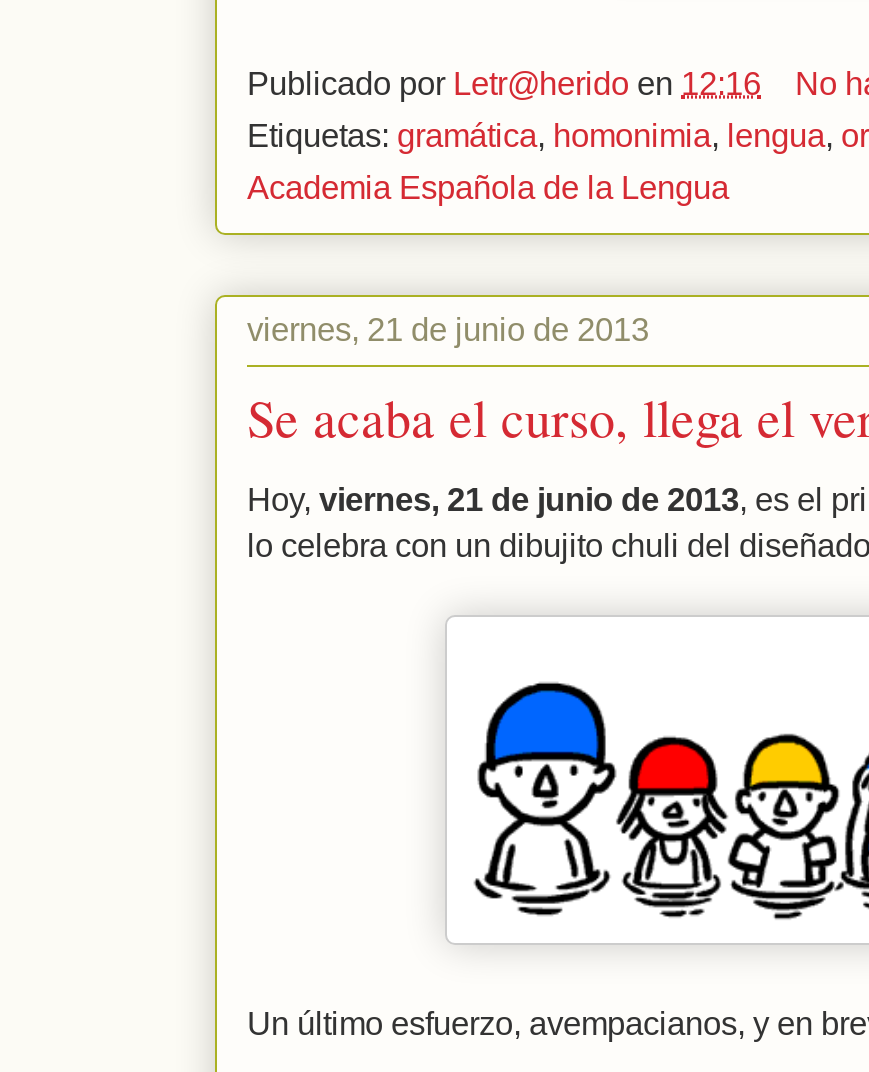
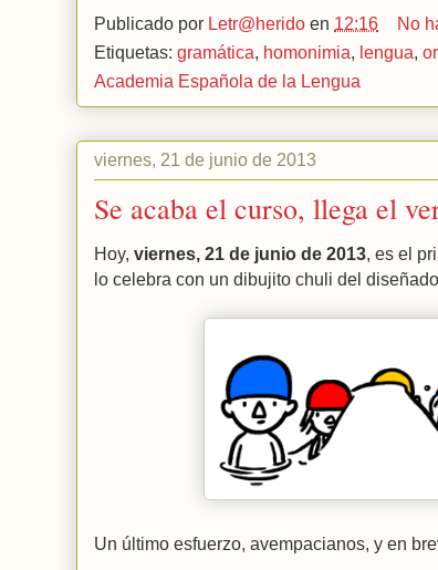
- [image]
+ [image]
